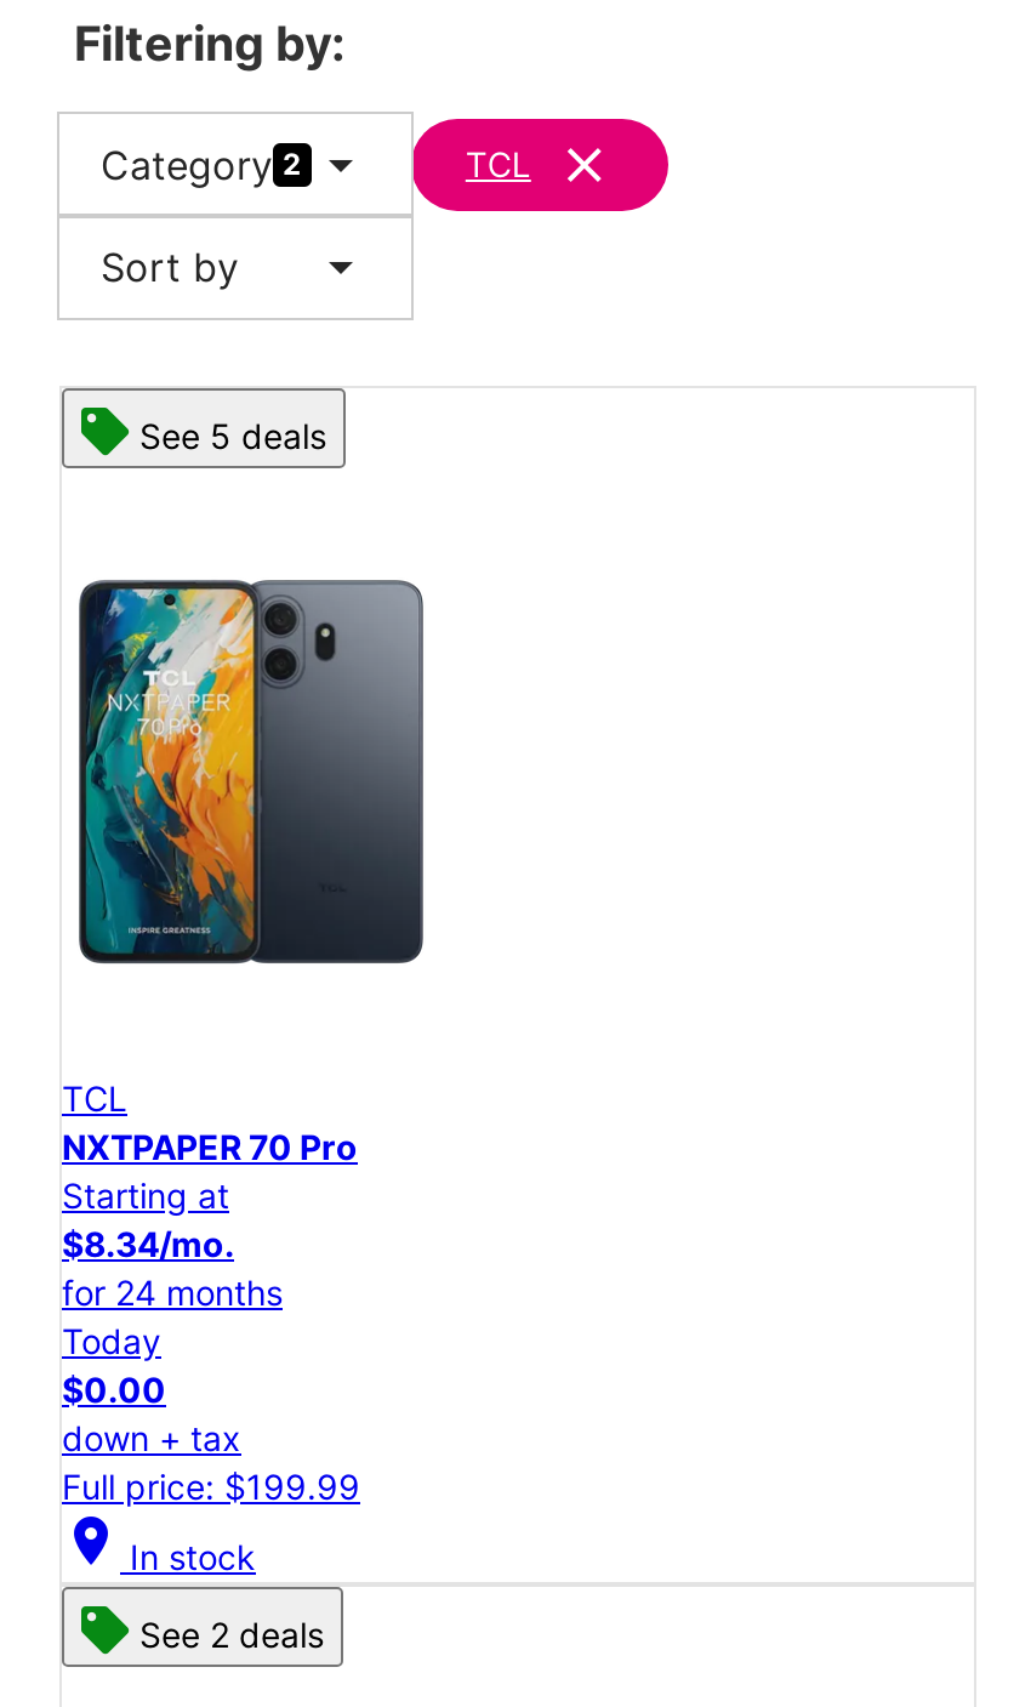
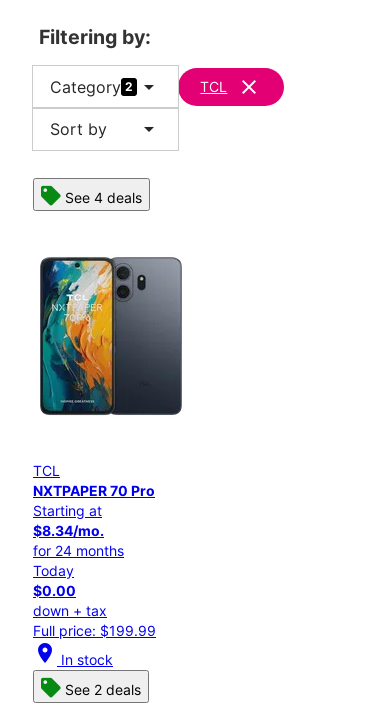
- See 5 deals
+ See 4 deals
